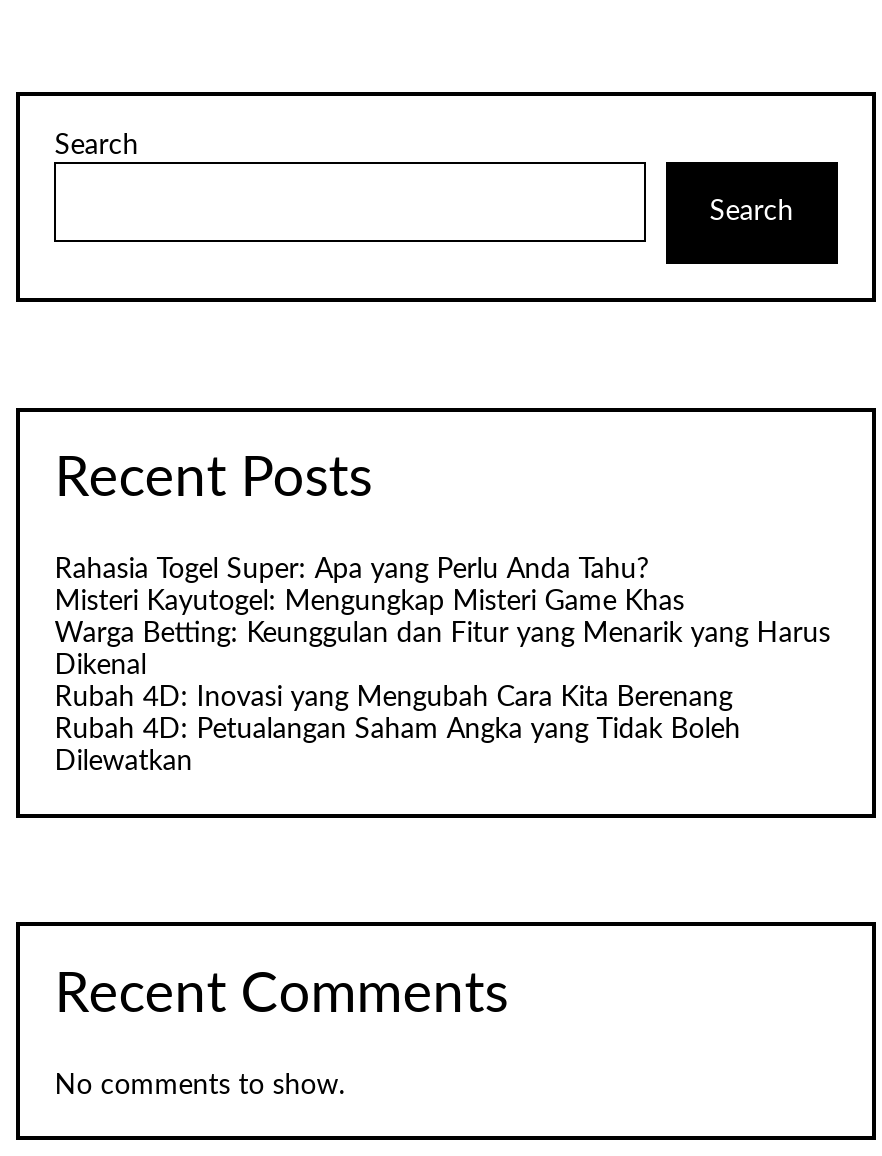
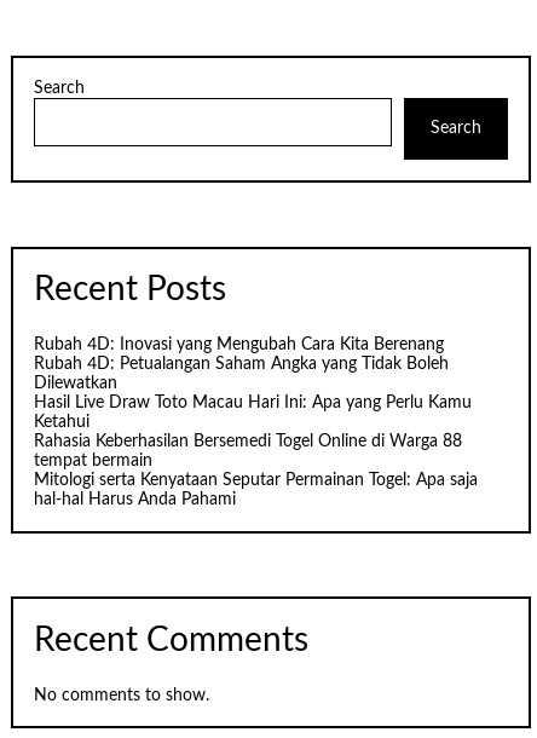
- Rahasia Togel Super: Apa yang Perlu Anda Tahu?
- Misteri Kayutogel: Mengungkap Misteri Game Khas
- Warga Betting: Keunggulan dan Fitur yang Menarik yang Harus
- Dikenal

moved up: Rubah 4D: Inovasi yang Mengubah Cara Kita Berenang | Rubah 4D: Petualangan Saham Angka yang Tidak Boleh | Dilewatkan

+ Hasil Live Draw Toto Macau Hari Ini: Apa yang Perlu Kamu
+ Ketahui
+ Rahasia Keberhasilan Bersemedi Togel Online di Warga 88
+ tempat bermain
+ Mitologi serta Kenyataan Seputar Permainan Togel: Apa saja
+ hal-hal Harus Anda Pahami
